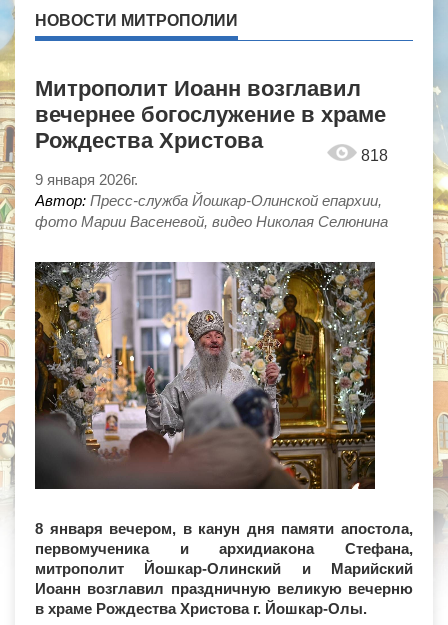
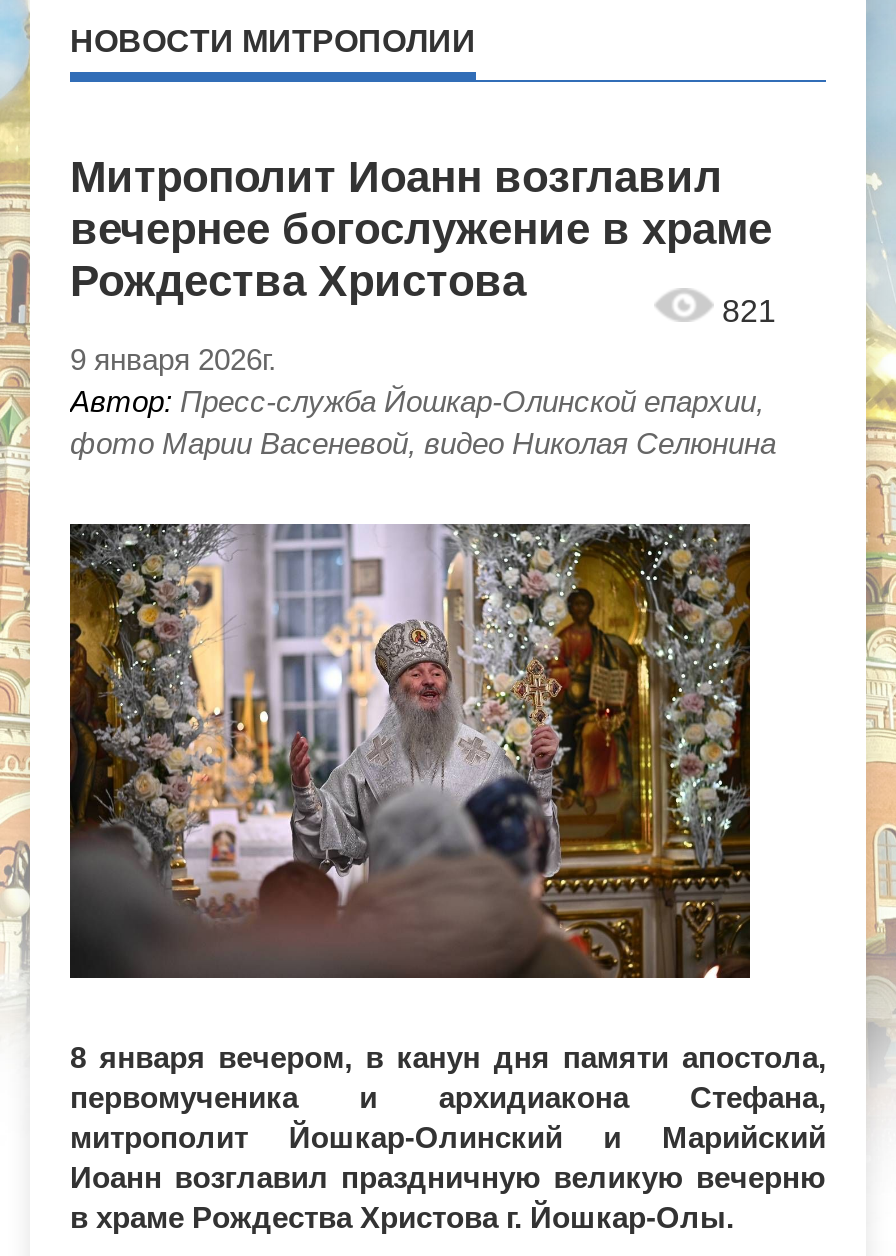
- 818
+ 821
